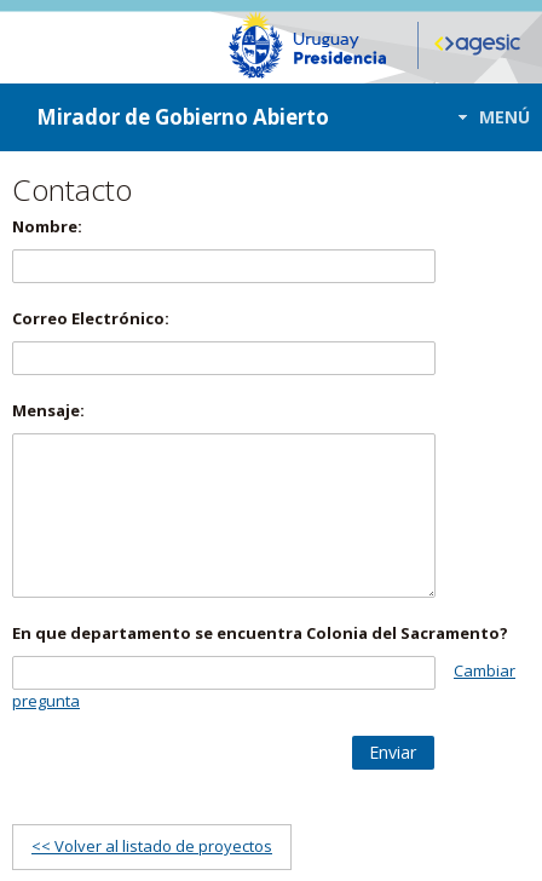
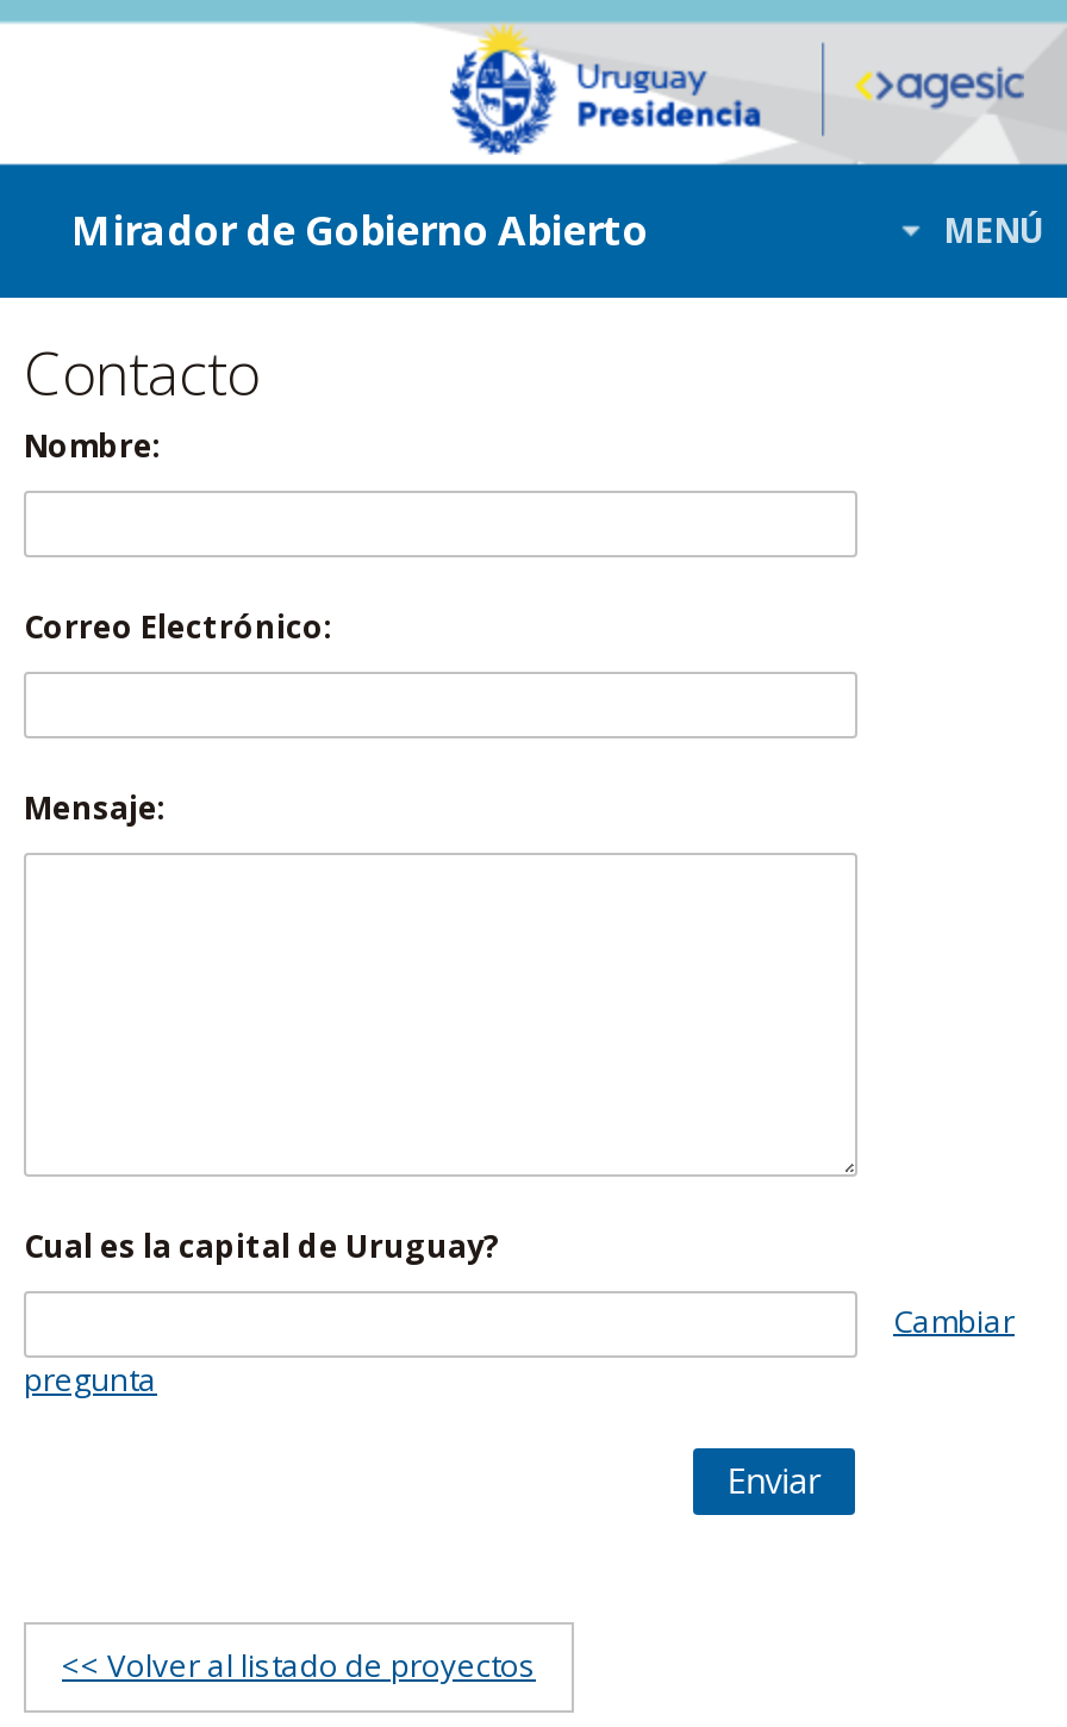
- En que departamento se encuentra Colonia del Sacramento?
+ Cual es la capital de Uruguay?
